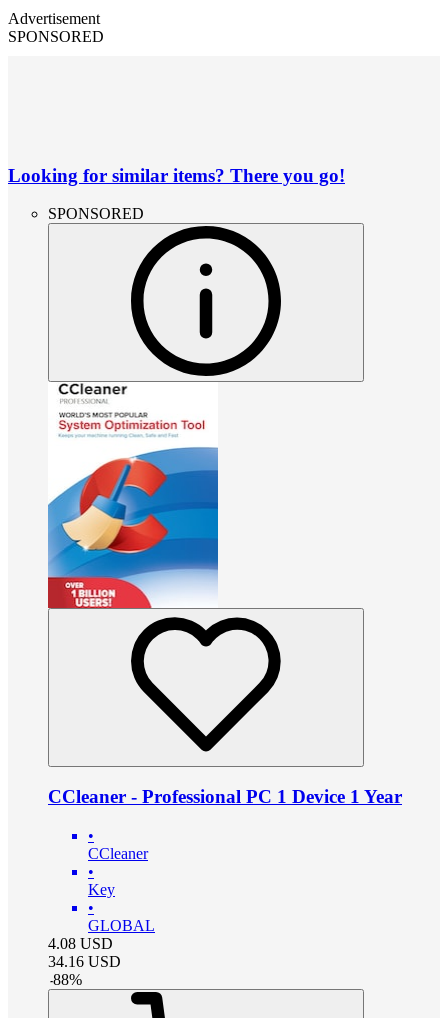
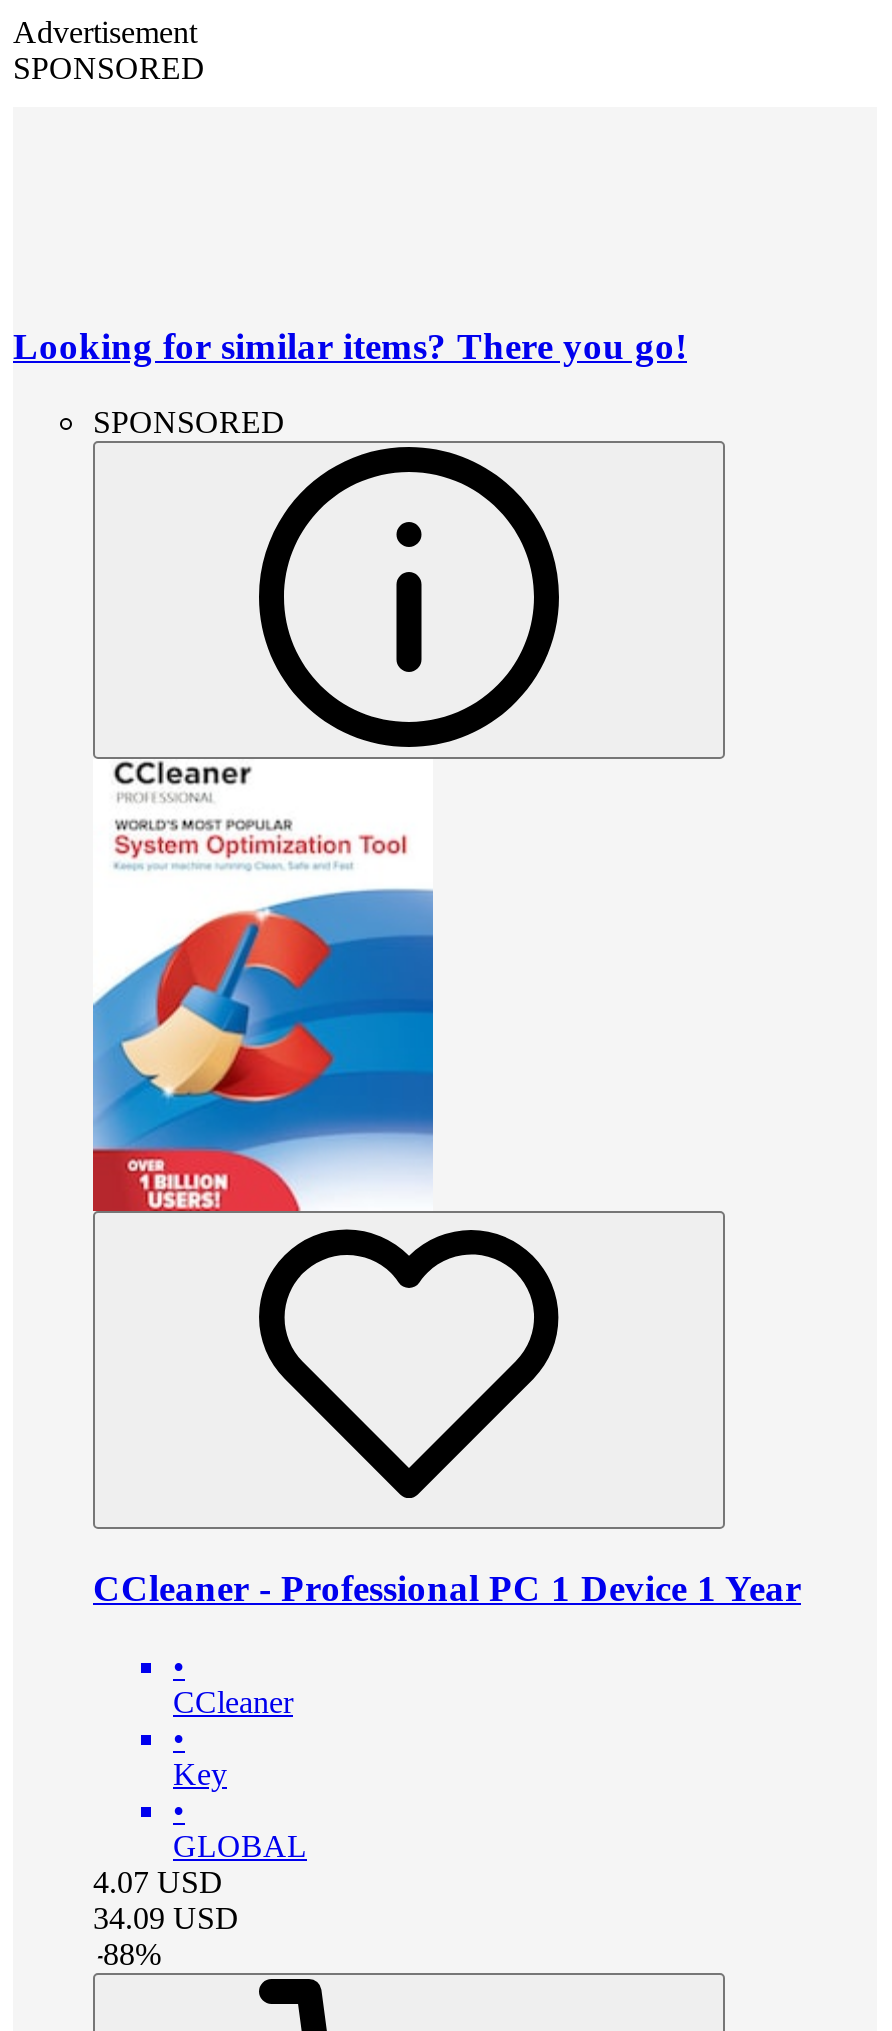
- 4.08 USD
+ 4.07 USD

- 34.16 USD
+ 34.09 USD
